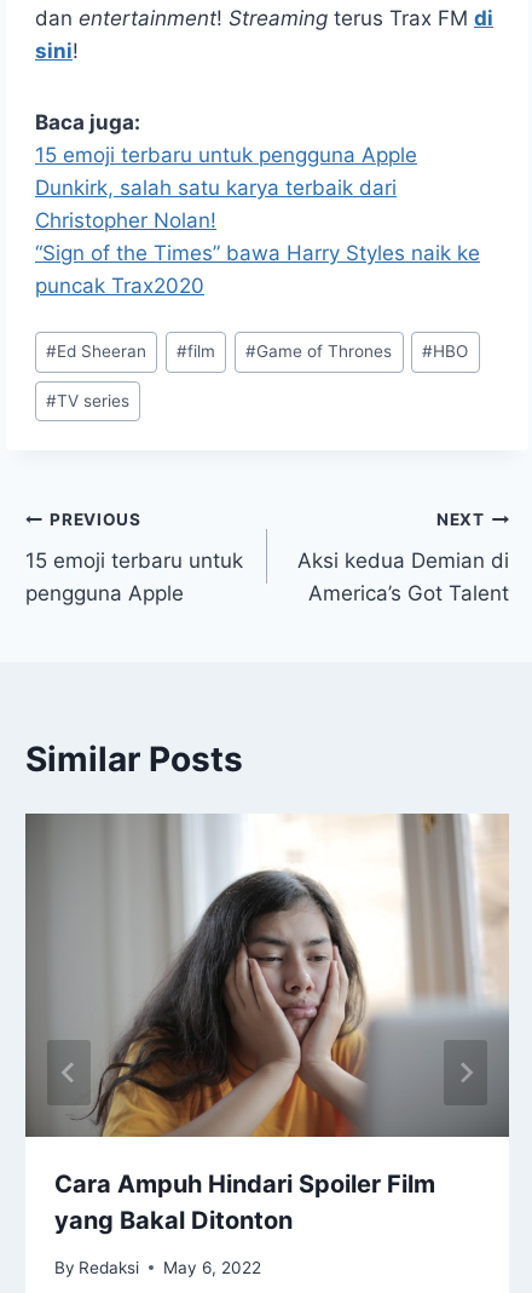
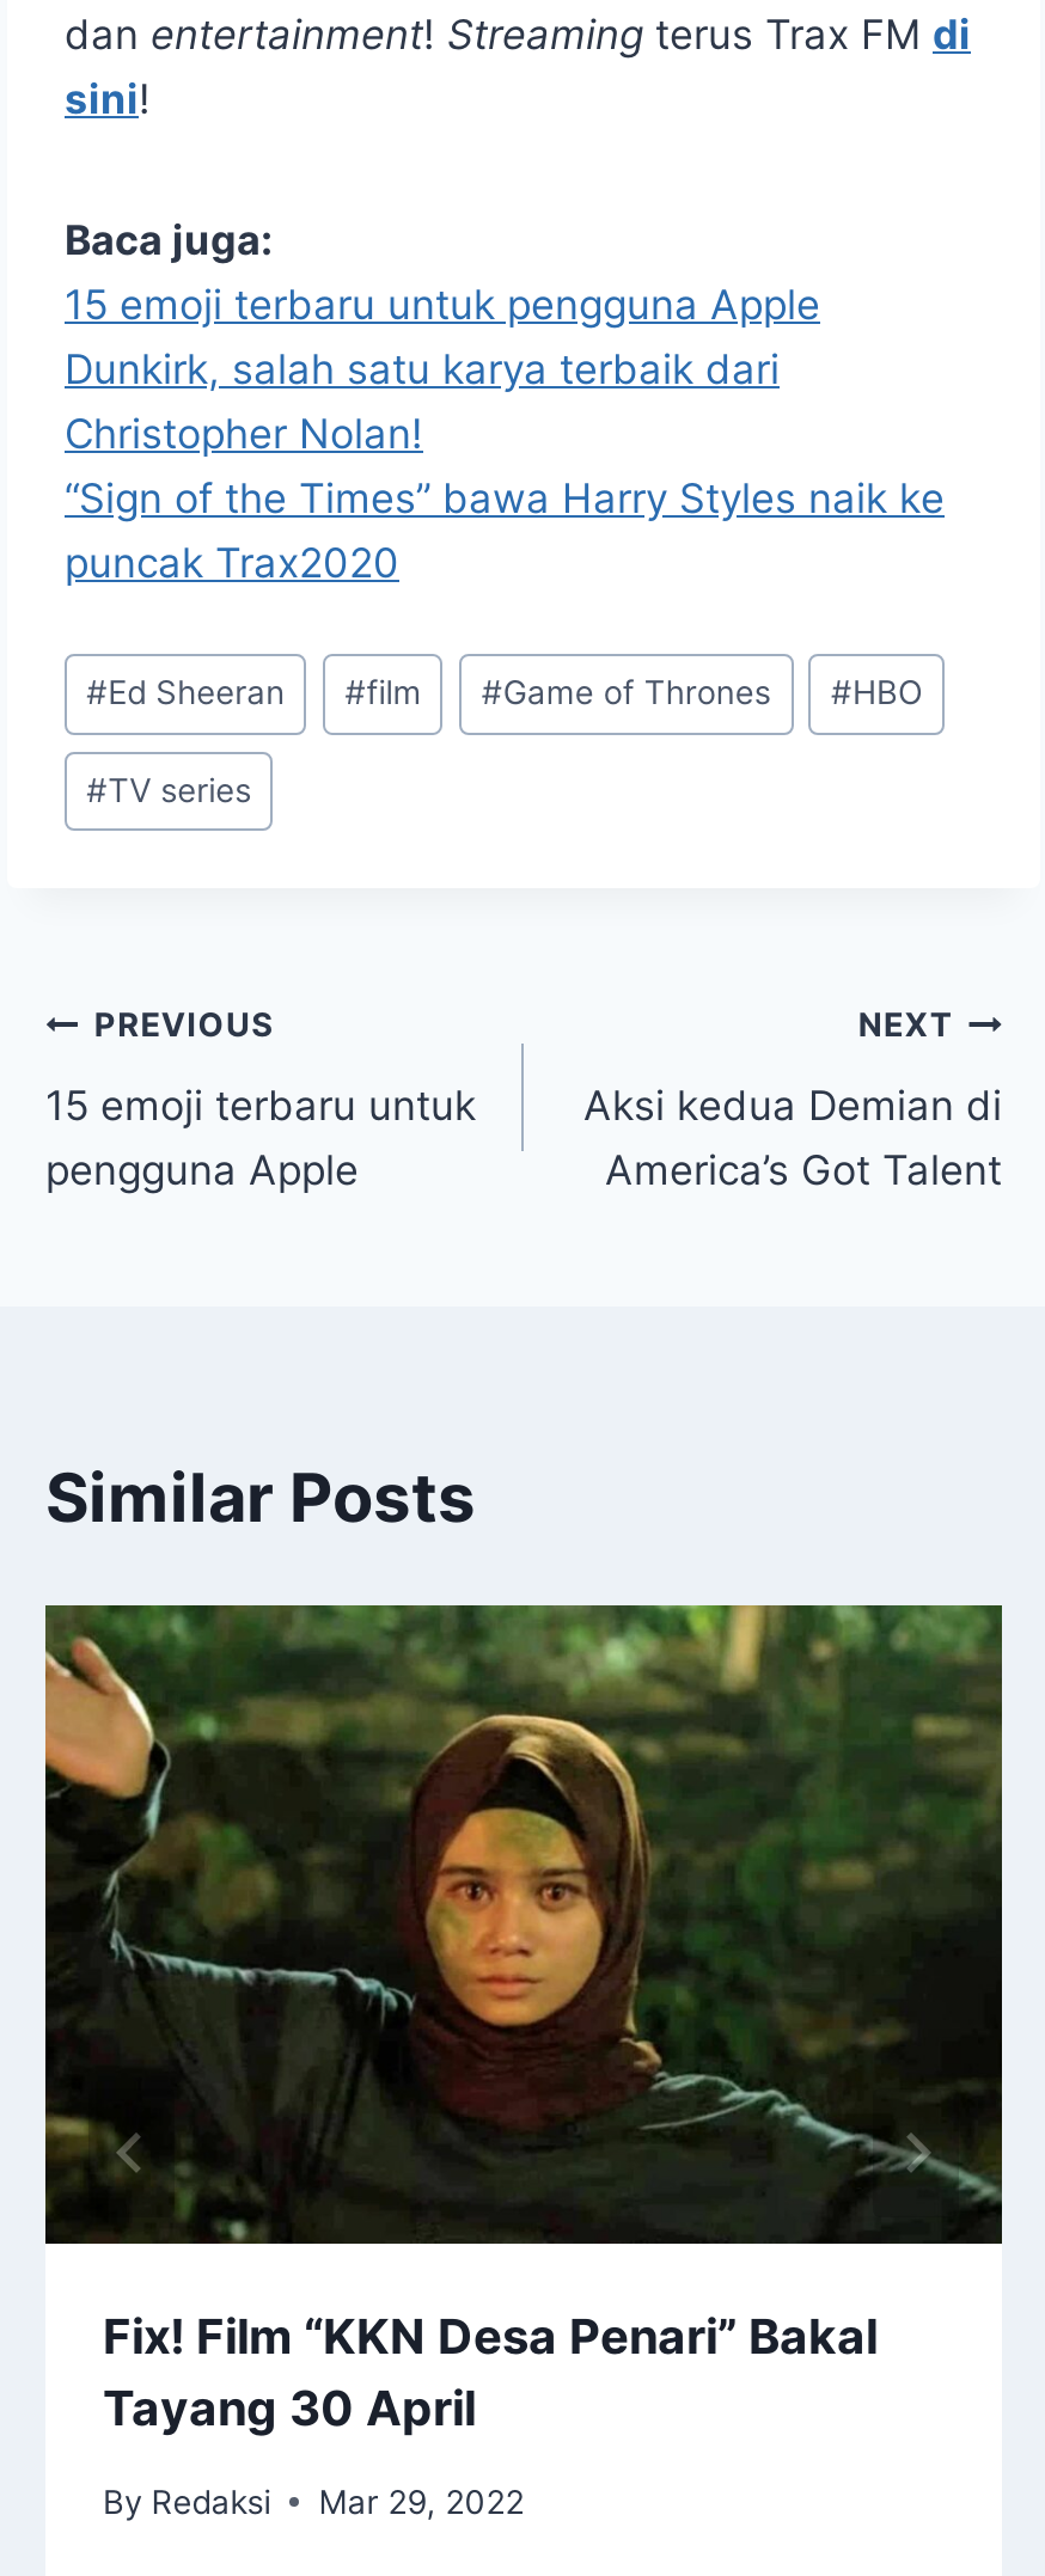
- [image]
- Cara Ampuh Hindari Spoiler Film
- yang Bakal Ditonton
+ [image]
+ Fix! Film “KKN Desa Penari” Bakal
+ Tayang 30 April

- By Redaksi May 6, 2022
+ By Redaksi Mar 29, 2022
